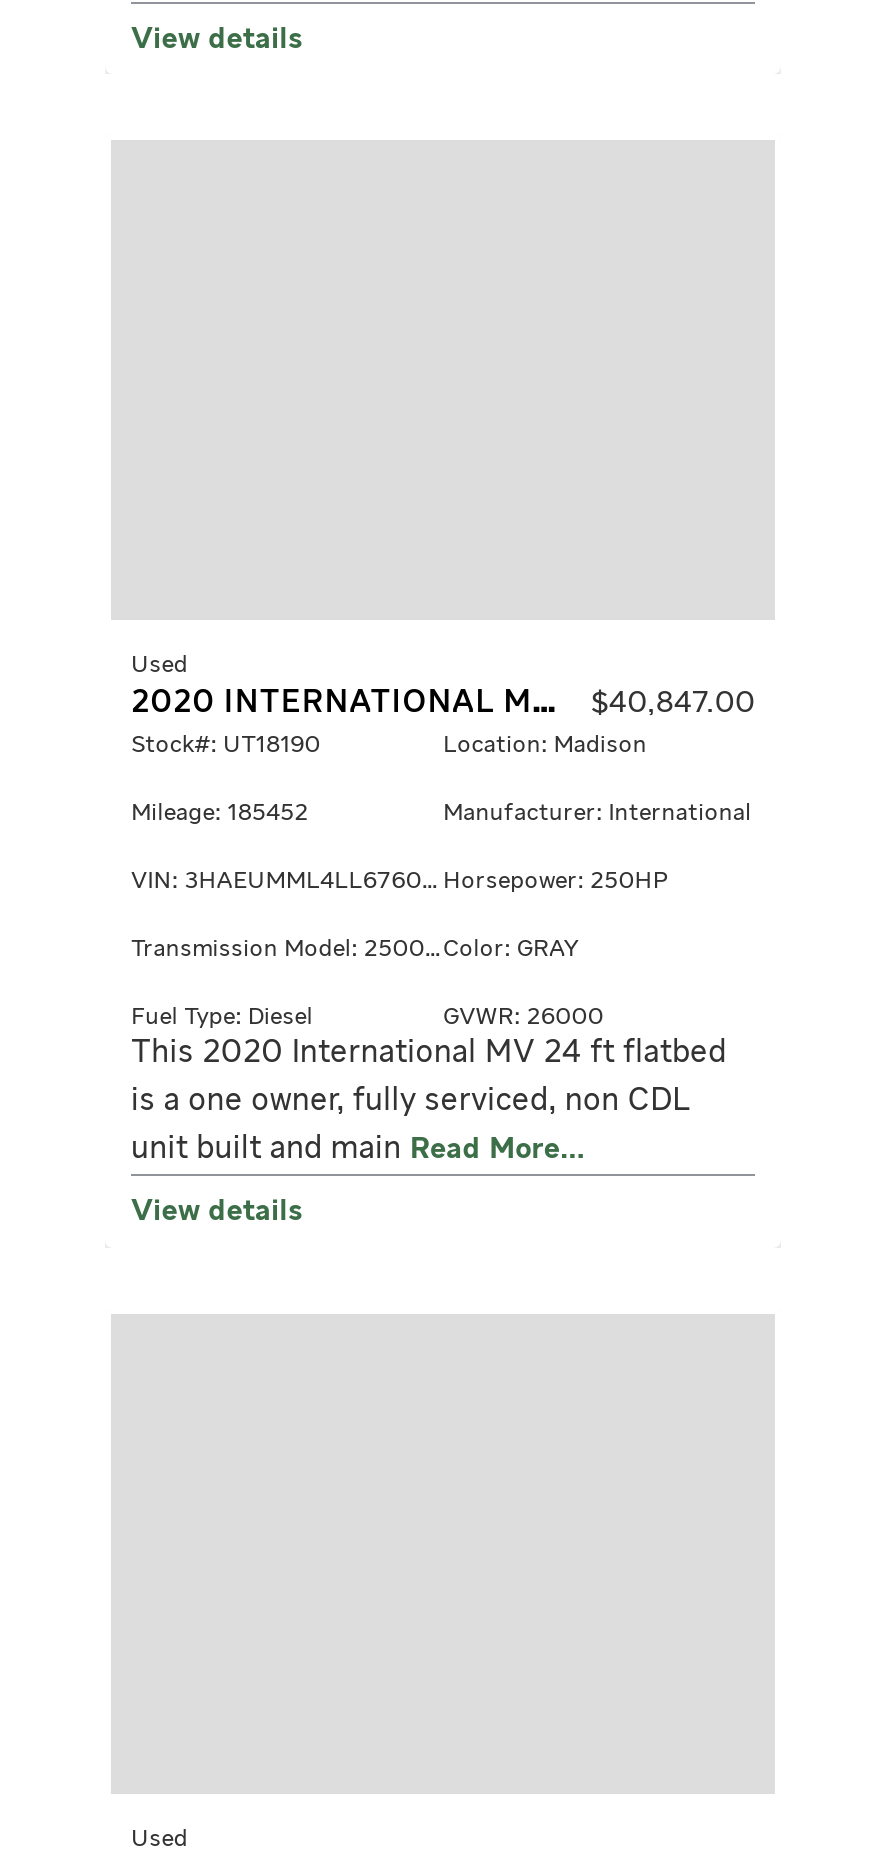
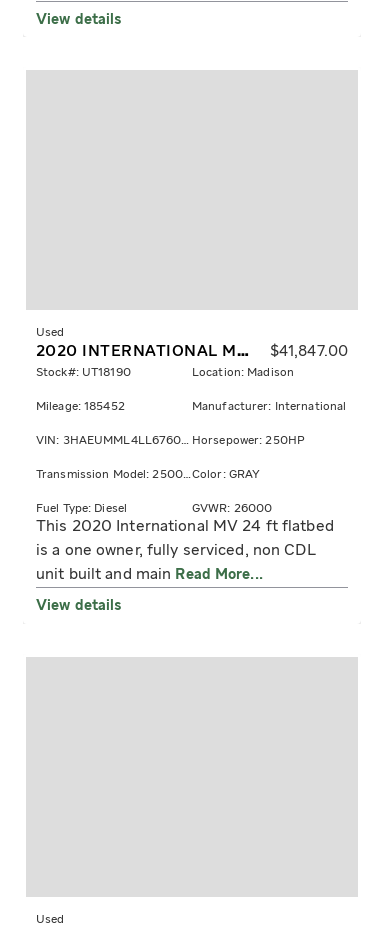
- $40,847.00
+ $41,847.00
